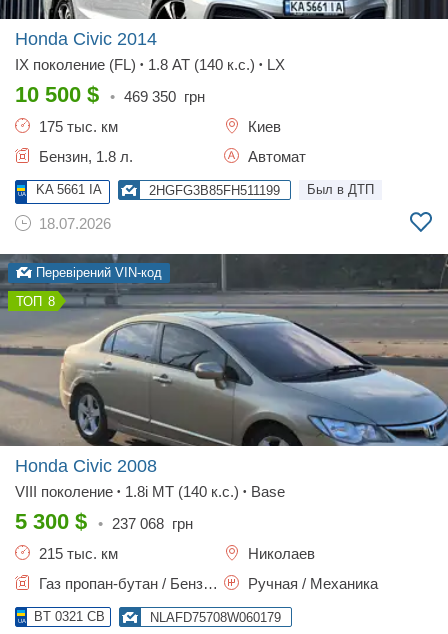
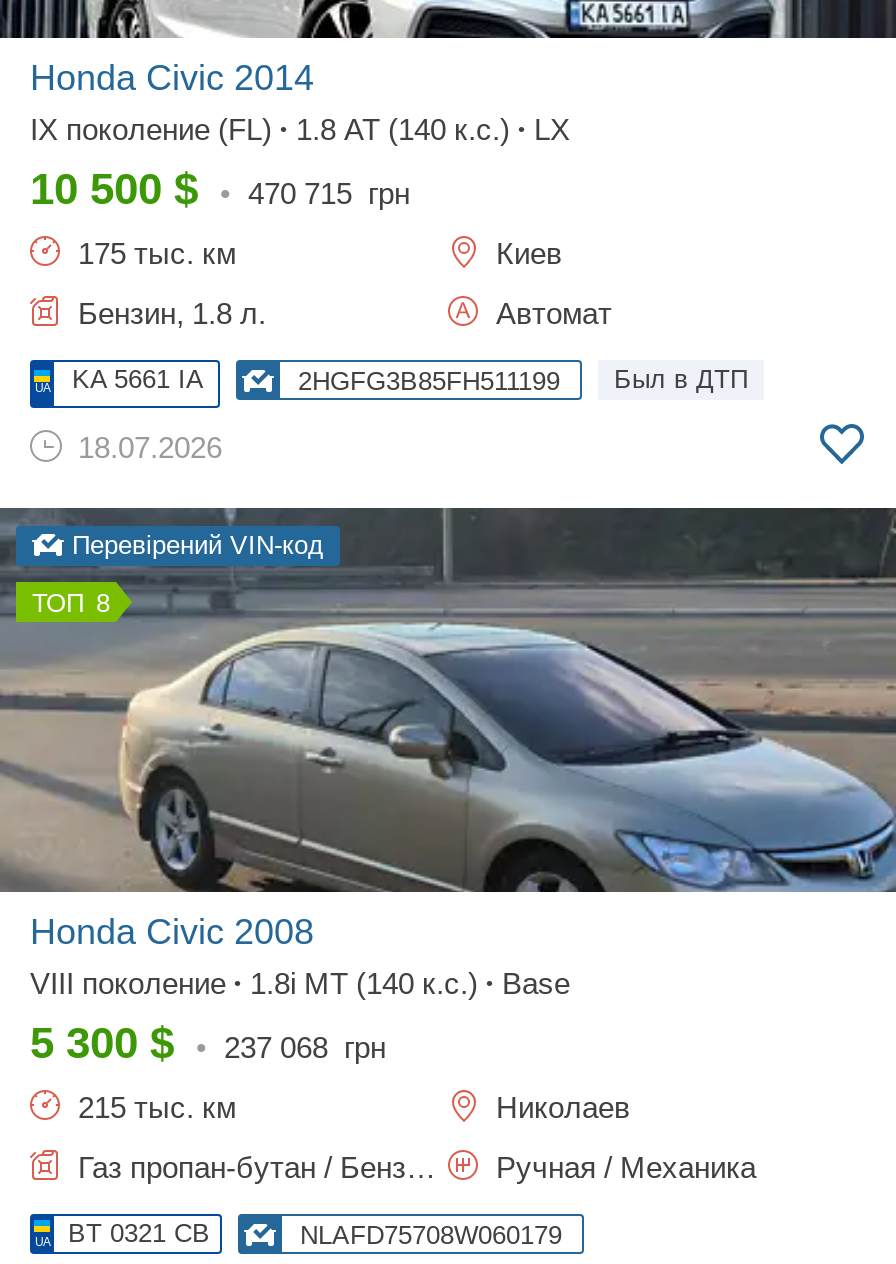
- 10 500 $ • 469 350 грн
+ 10 500 $ • 470 715 грн
